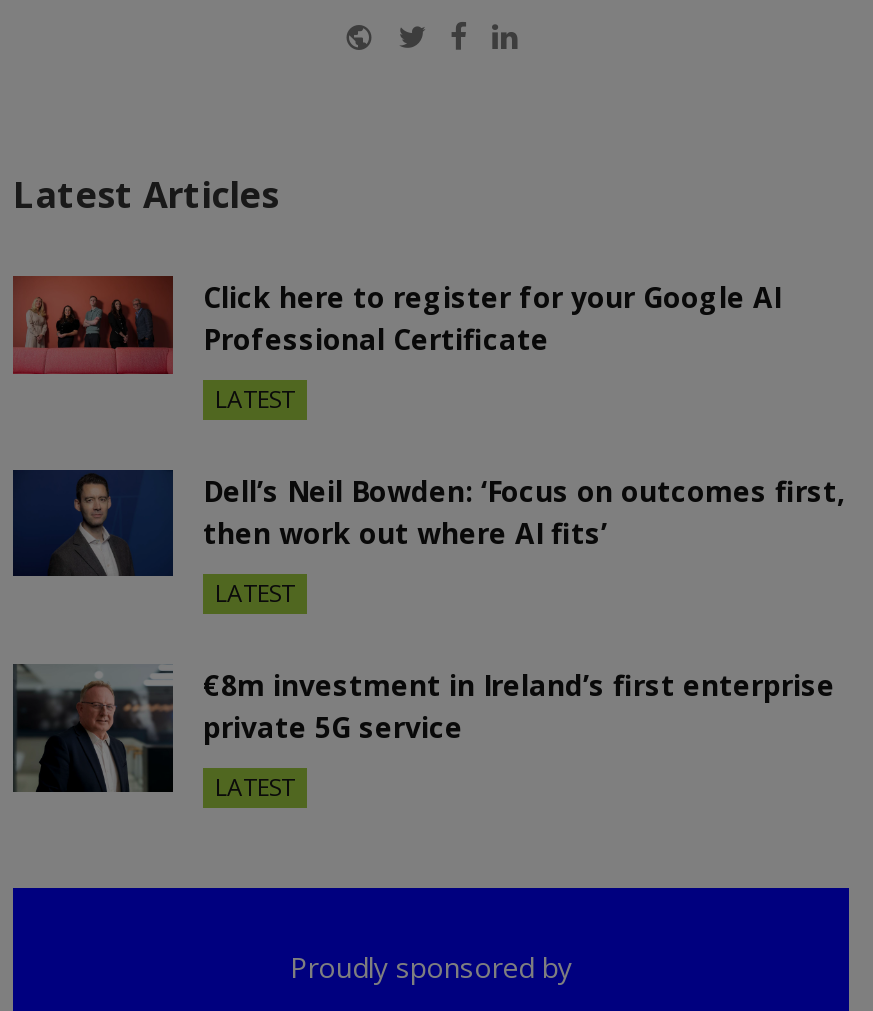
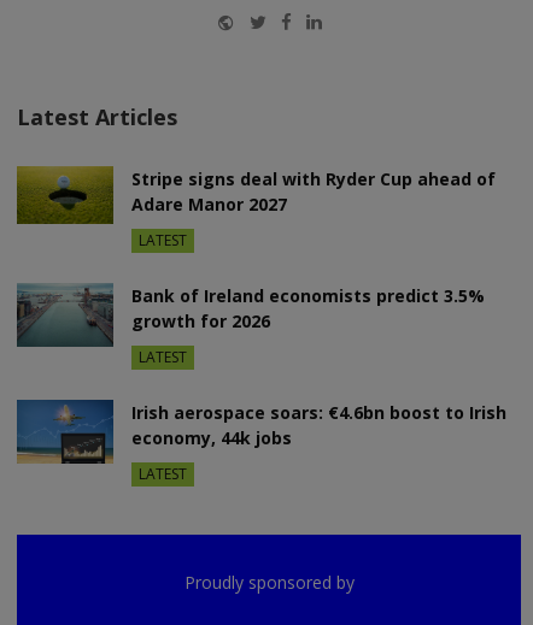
- [image]
- Click here to register for your Google AI
- Professional Certificate
+ [image]
+ Stripe signs deal with Ryder Cup ahead of
+ Adare Manor 2027

- [image]
- Dell’s Neil Bowden: ‘Focus on outcomes first,
- then work out where AI fits’
+ [image]
+ Bank of Ireland economists predict 3.5%
+ growth for 2026

- [image]
- €8m investment in Ireland’s first enterprise
- private 5G service
+ [image]
+ Irish aerospace soars: €4.6bn boost to Irish
+ economy, 44k jobs
